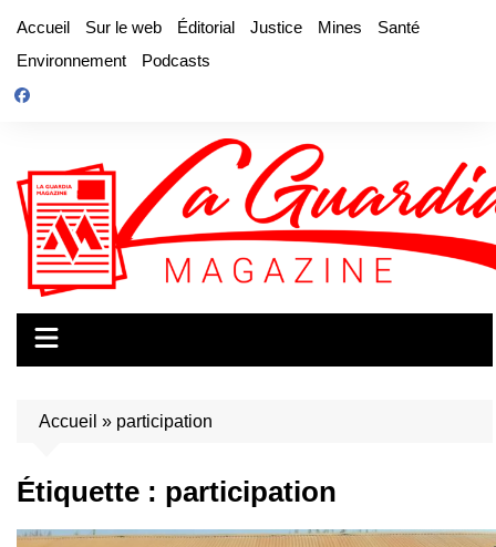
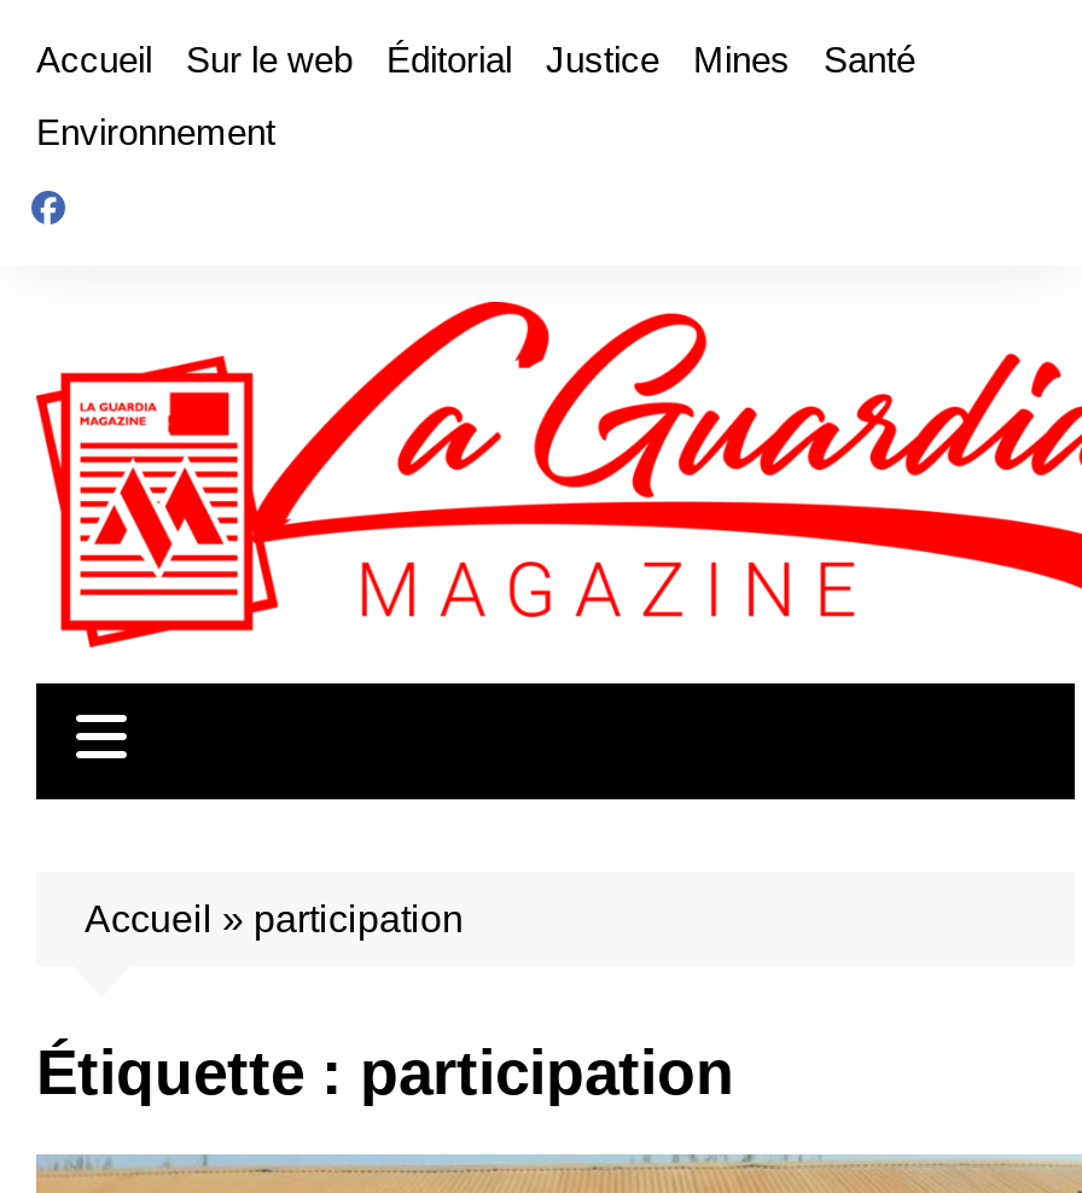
- Podcasts
